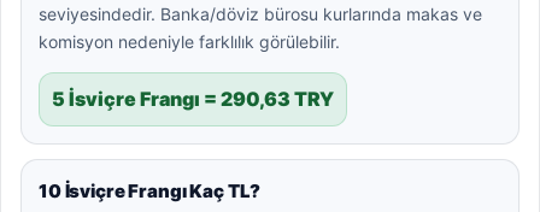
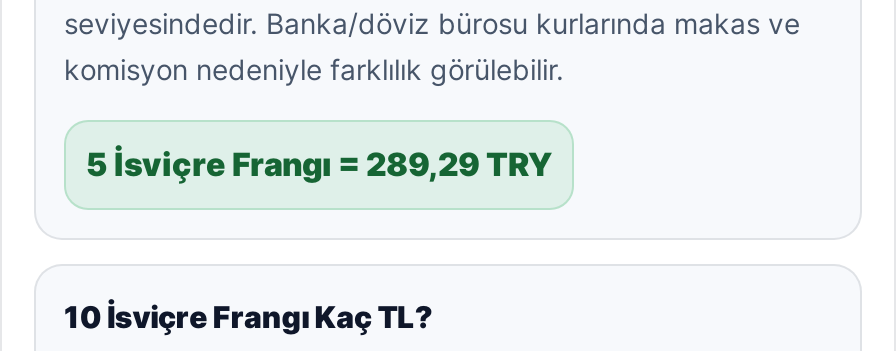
- 5 İsviçre Frangı = 290,63 TRY
+ 5 İsviçre Frangı = 289,29 TRY
